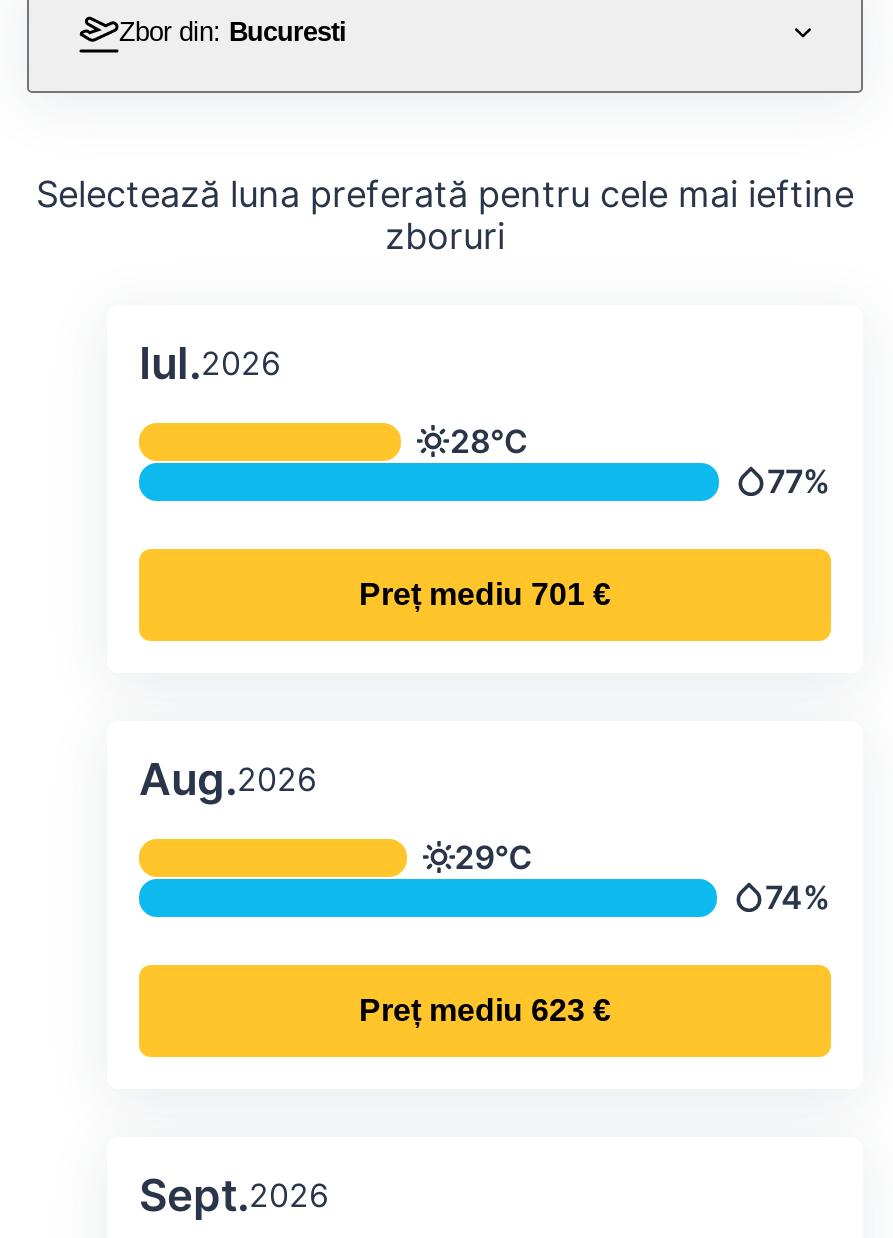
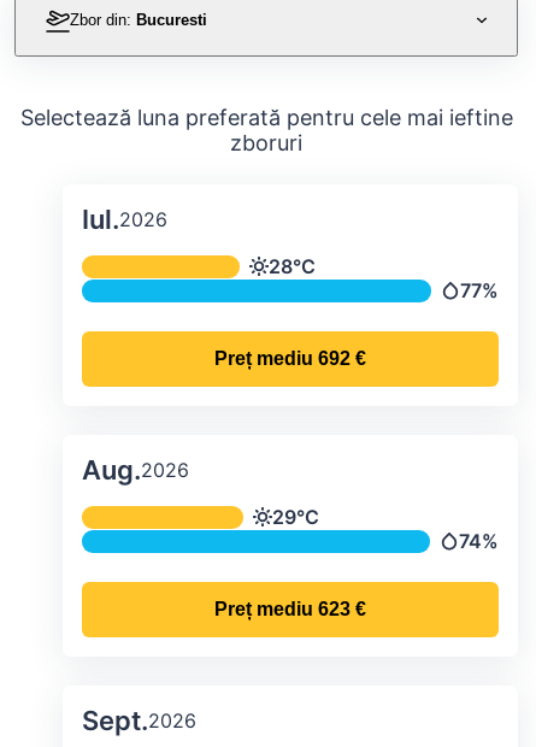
- Preț mediu 701 €
+ Preț mediu 692 €
